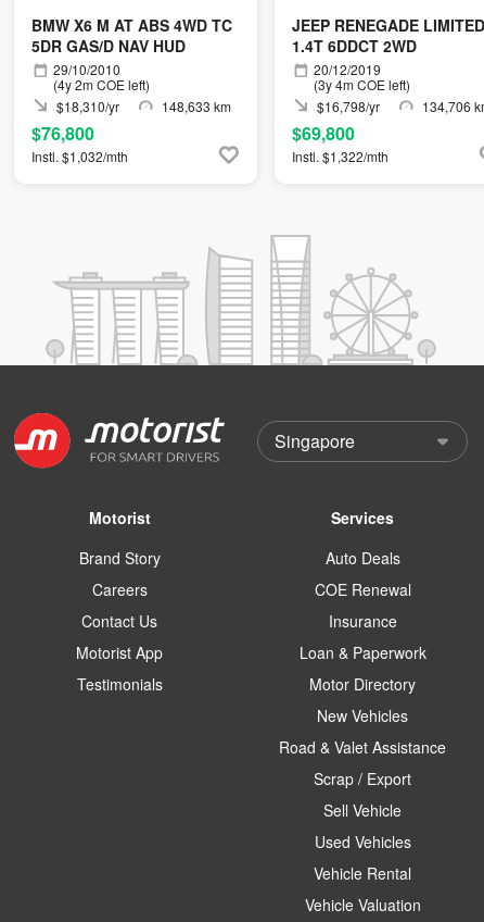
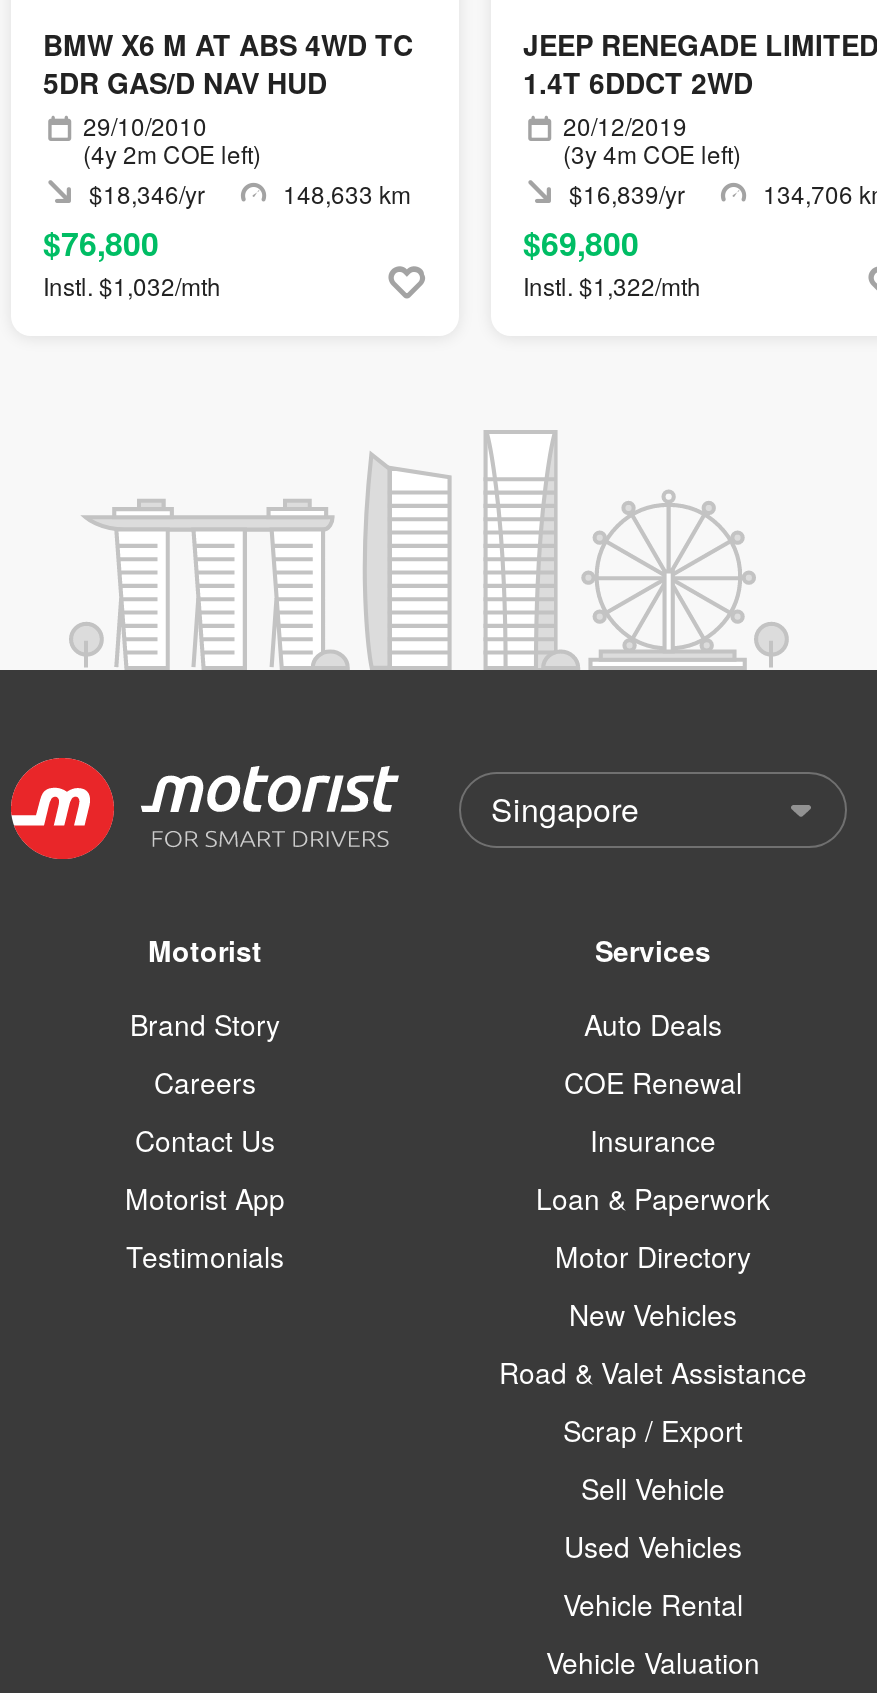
- $18,310/yr
+ $18,346/yr

- $16,798/yr
+ $16,839/yr
